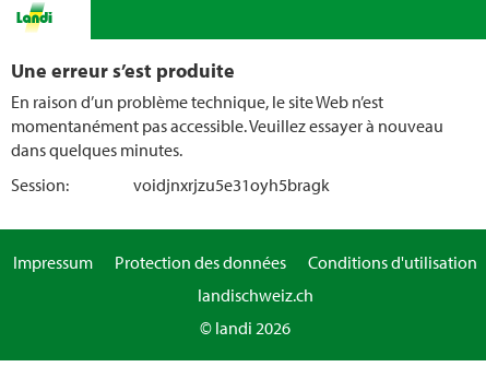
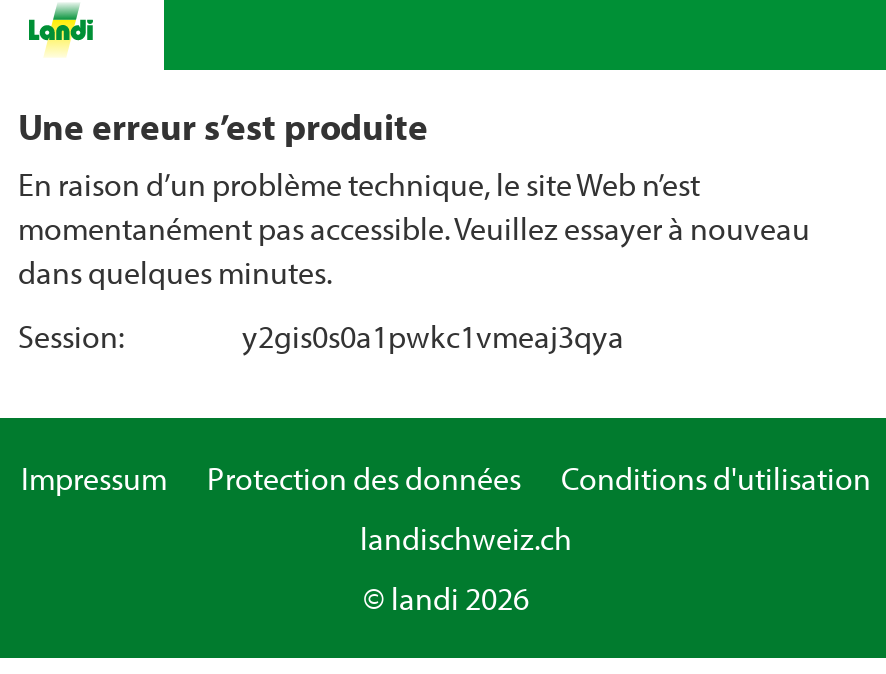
- voidjnxrjzu5e31oyh5bragk
+ y2gis0s0a1pwkc1vmeaj3qya
